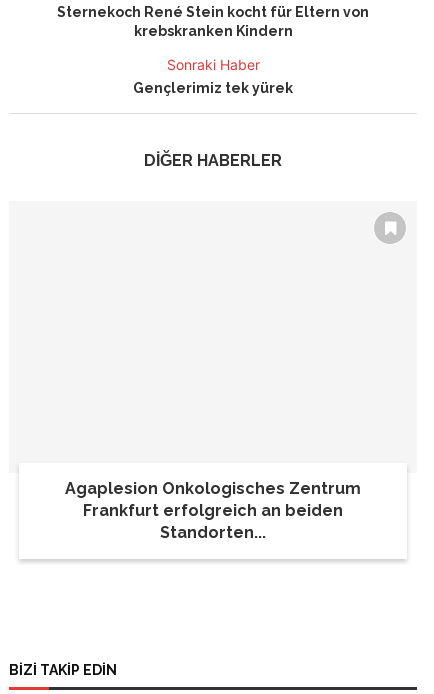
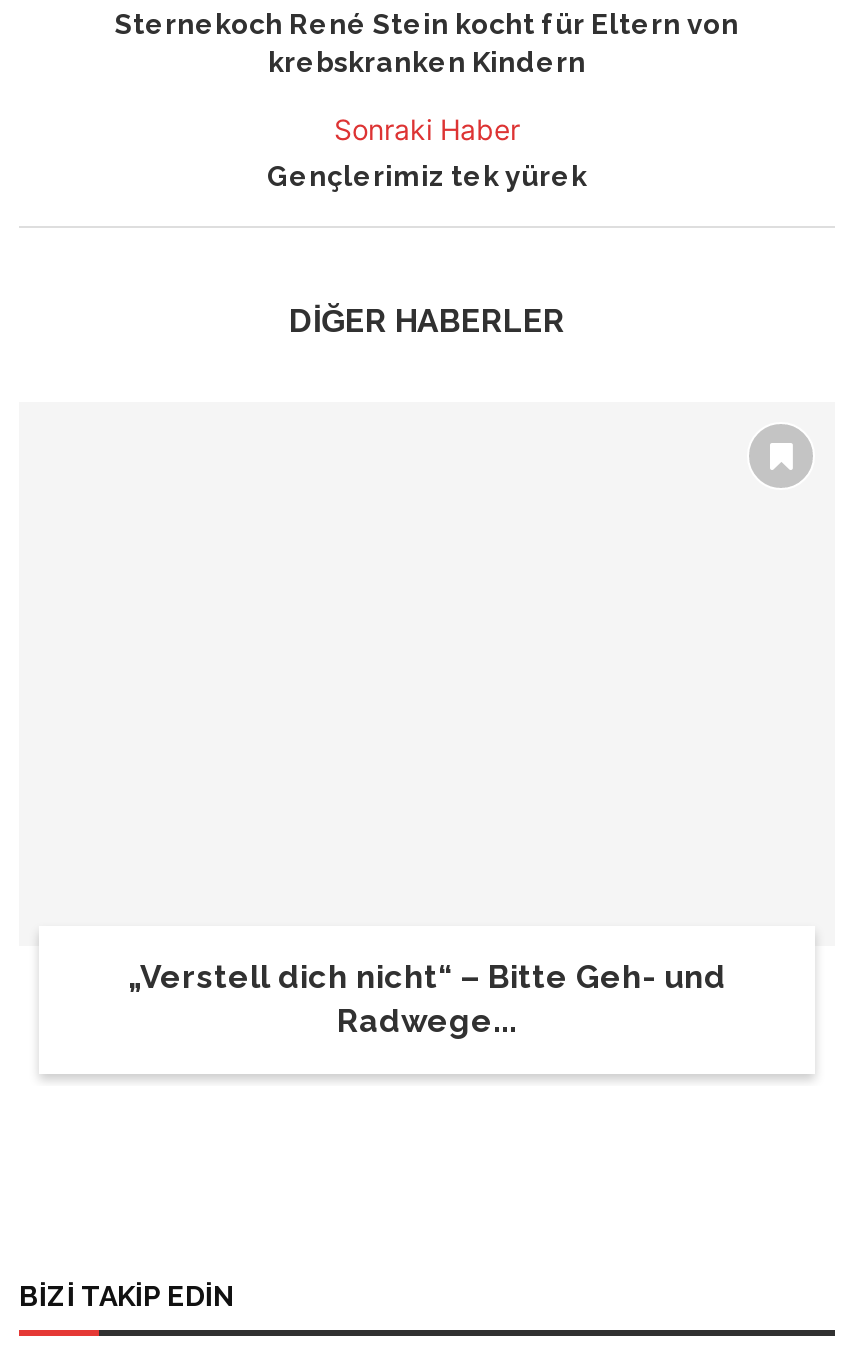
- Agaplesion Onkologisches Zentrum
- Frankfurt erfolgreich an beiden
- Standorten...
+ „Verstell dich nicht“ – Bitte Geh- und
+ Radwege...
